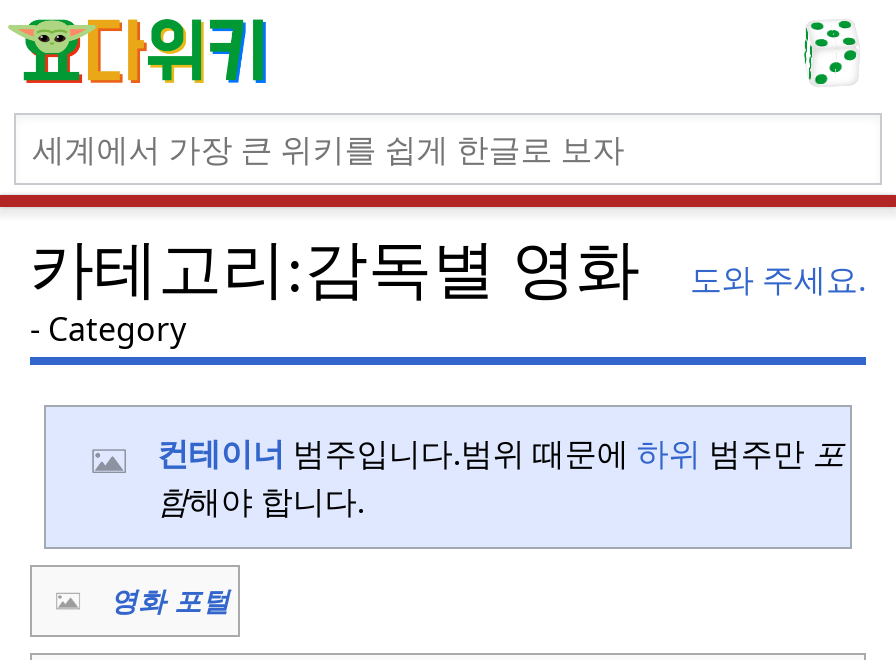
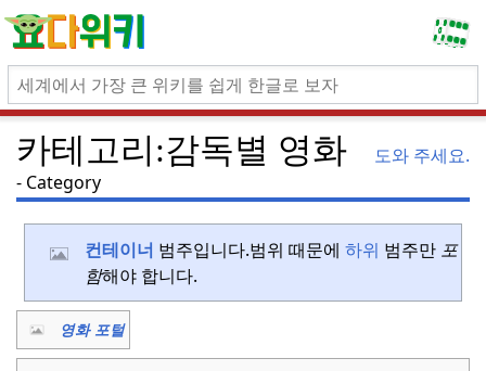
- [image]
+ [image]
